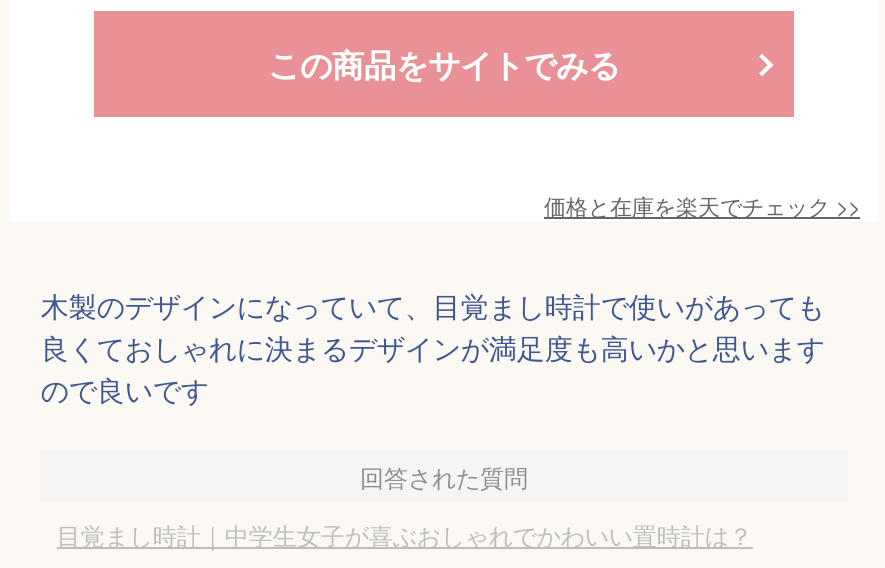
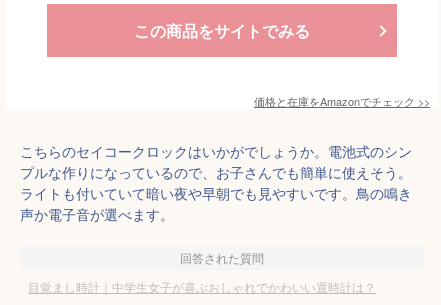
- 価格と在庫を楽天でチェック>>
+ 価格と在庫をAmazonでチェック>>

- 木製のデザインになっていて、目覚まし時計で使いがあっても
- 良くておしゃれに決まるデザインが満足度も高いかと思います
- ので良いです
+ こちらのセイコークロックはいかがでしょうか。電池式のシン
+ プルな作りになっているので、お子さんでも簡単に使えそう。
+ ライトも付いていて暗い夜や早朝でも見やすいです。鳥の鳴き
+ 声か電子音が選べます。
